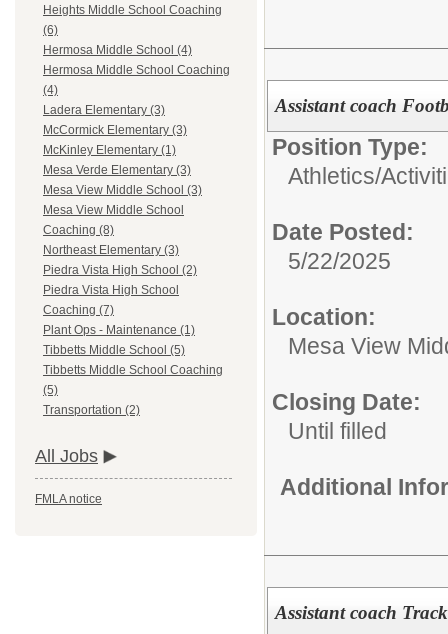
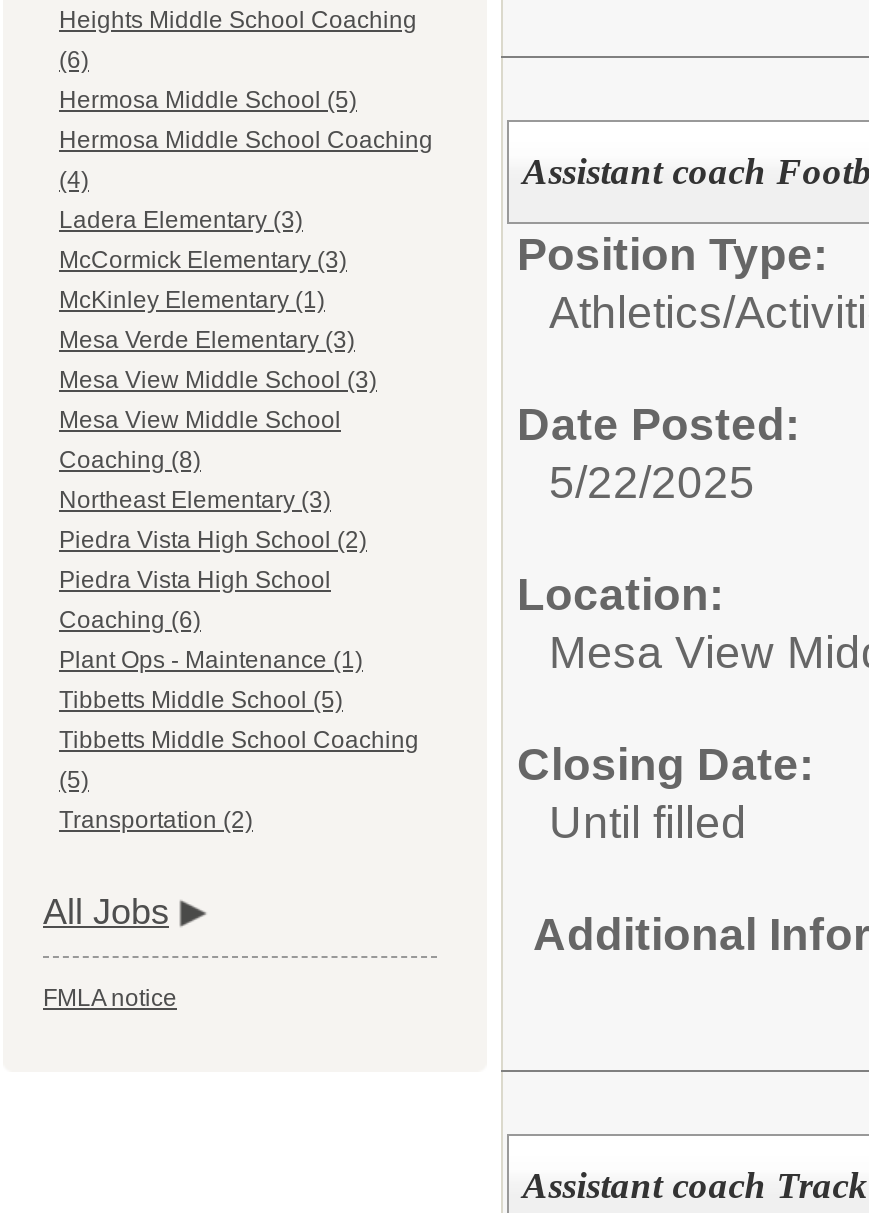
- Hermosa Middle School (4)
+ Hermosa Middle School (5)

- Coaching (7)
+ Coaching (6)
